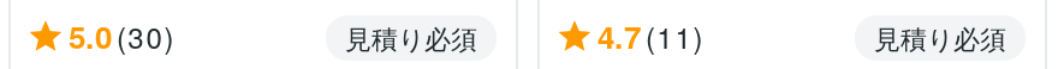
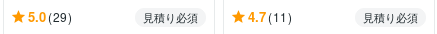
- 5.0 (30)
+ 5.0 (29)
